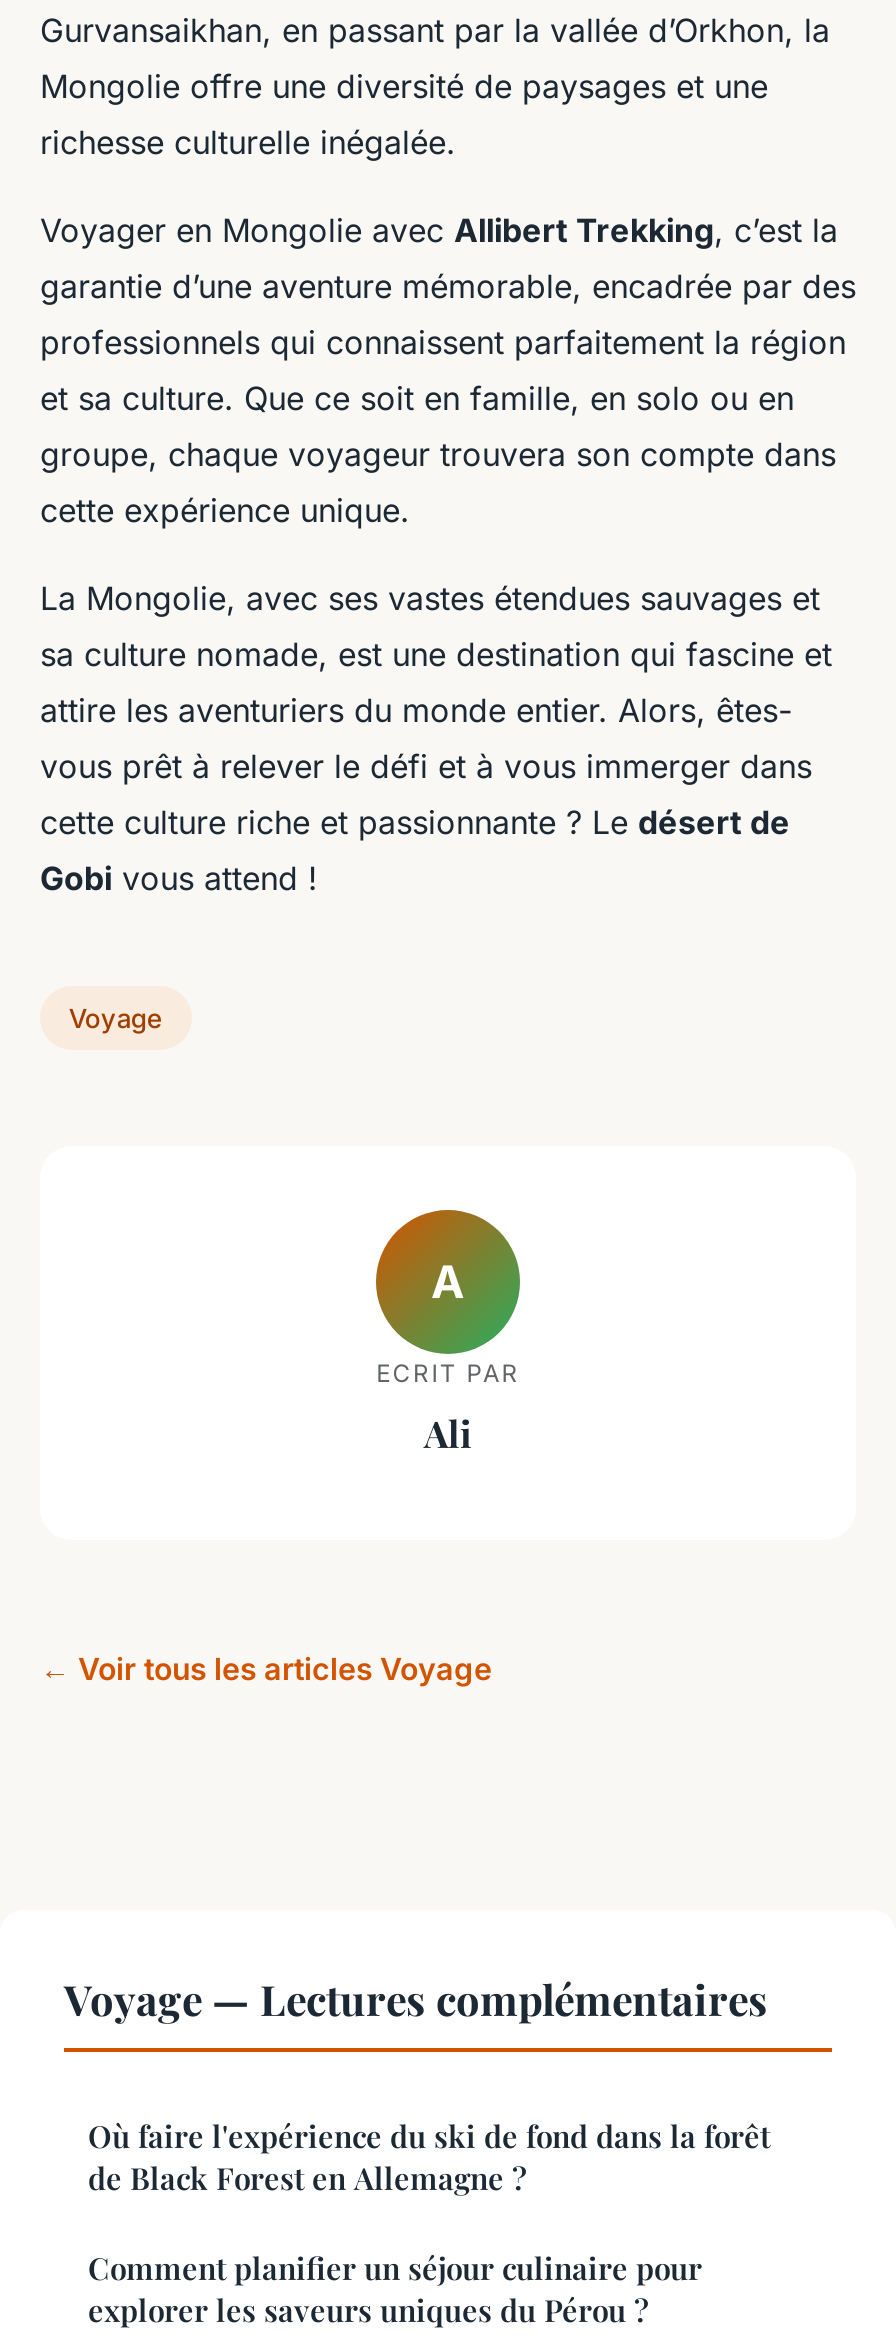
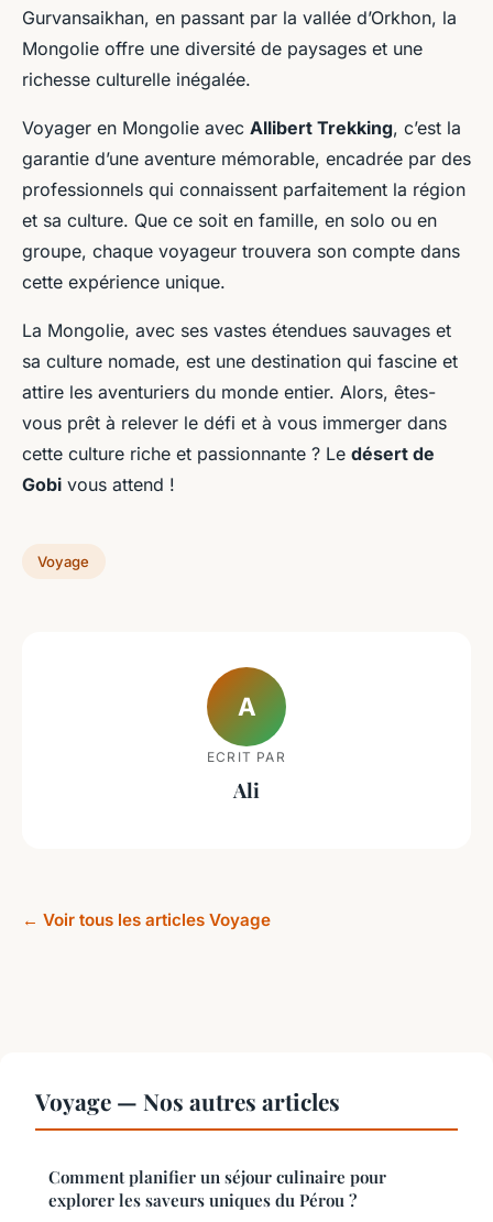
- Voyage — Lectures complémentaires
- Où faire l'expérience du ski de fond dans la forêt
- de Black Forest en Allemagne ?
+ Voyage — Nos autres articles
